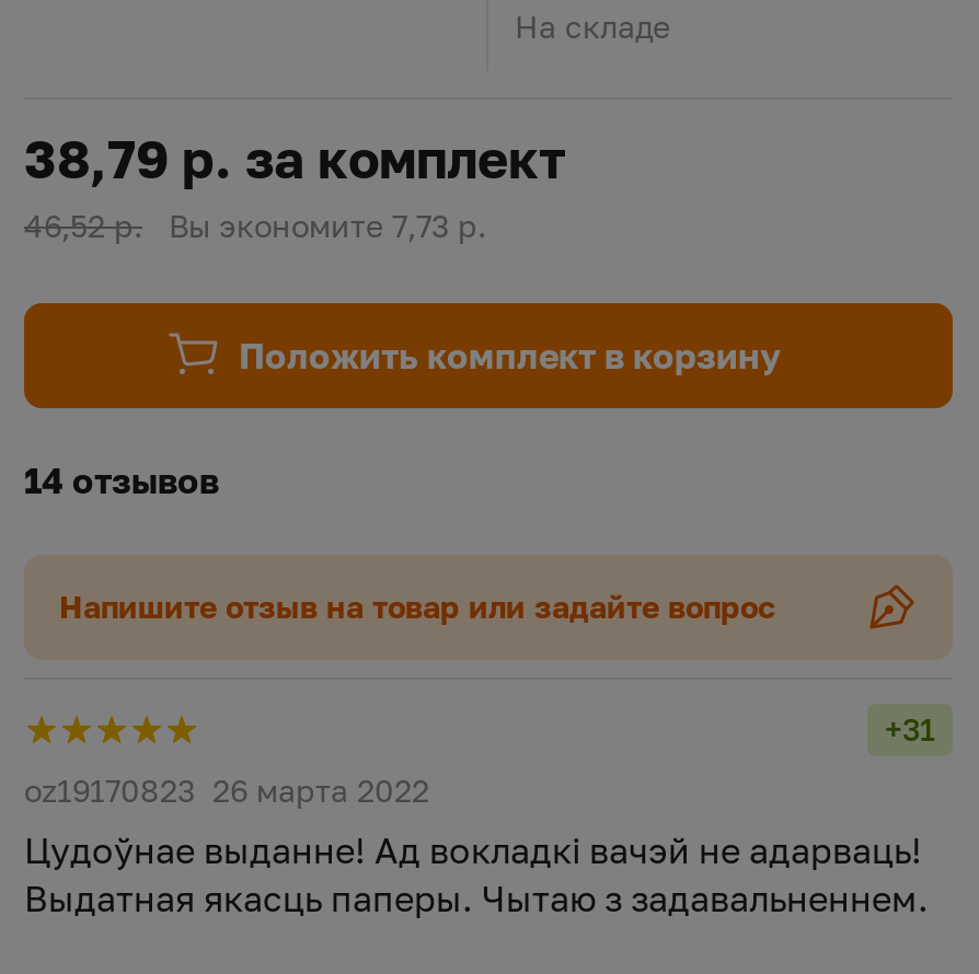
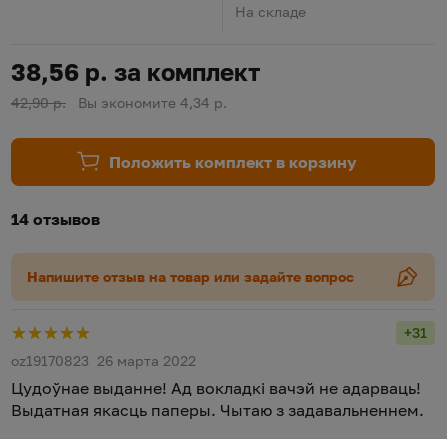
- 38,79 р. за комплект
+ 38,56 р. за комплект

- 46,52 р.
+ 42,90 р.

- Вы экономите 7,73 р.
+ Вы экономите 4,34 р.
